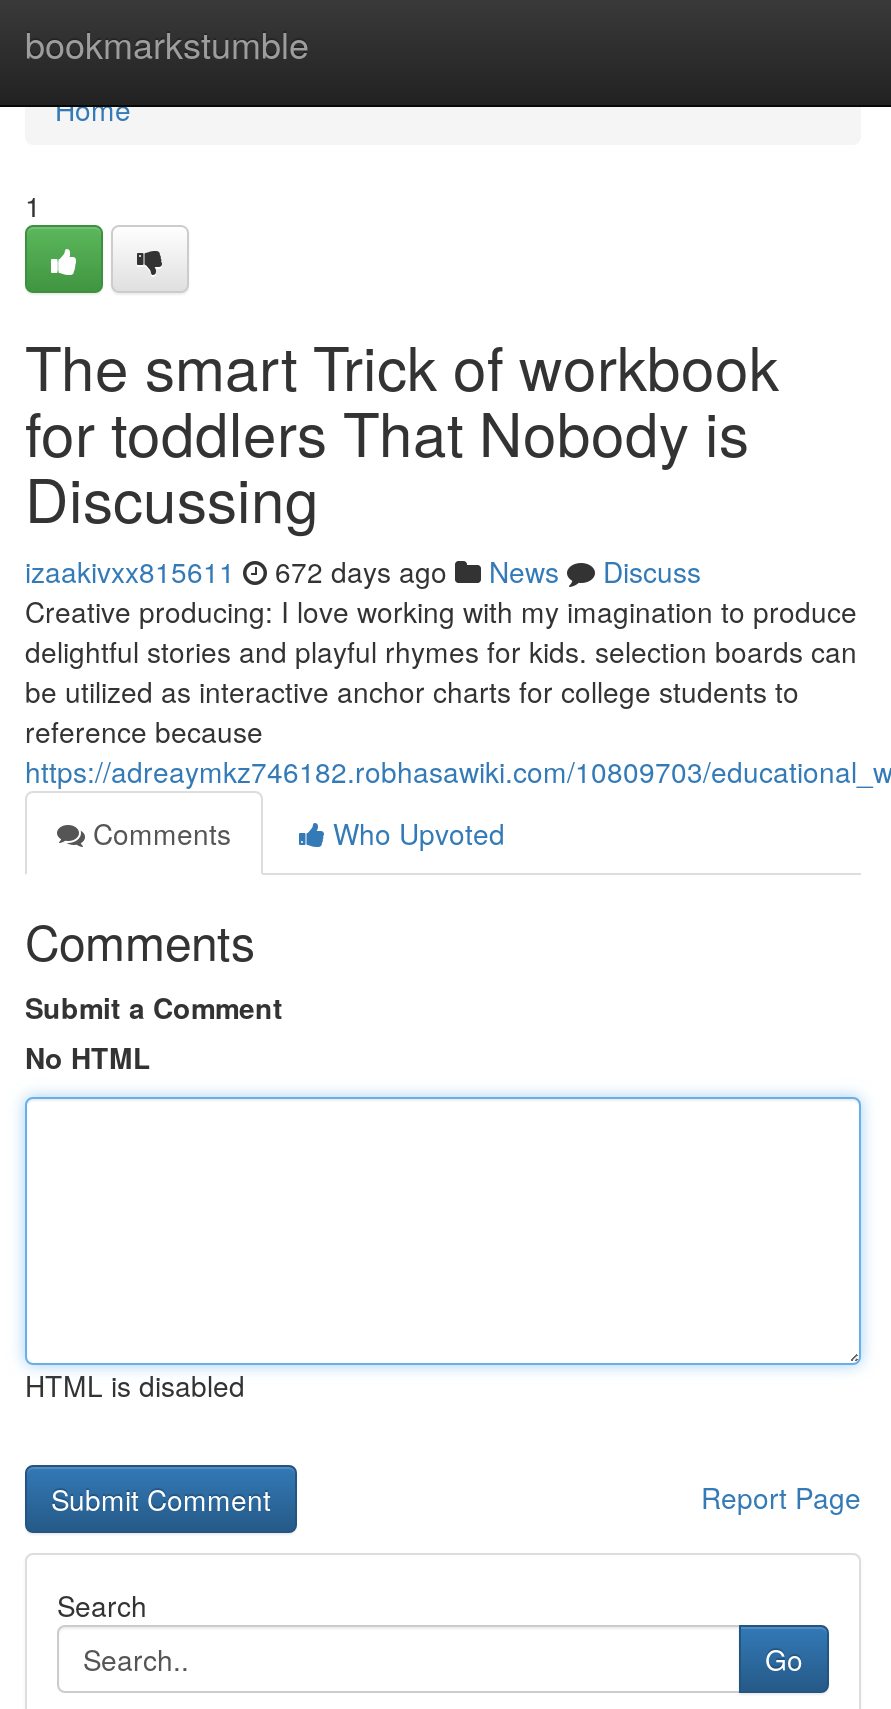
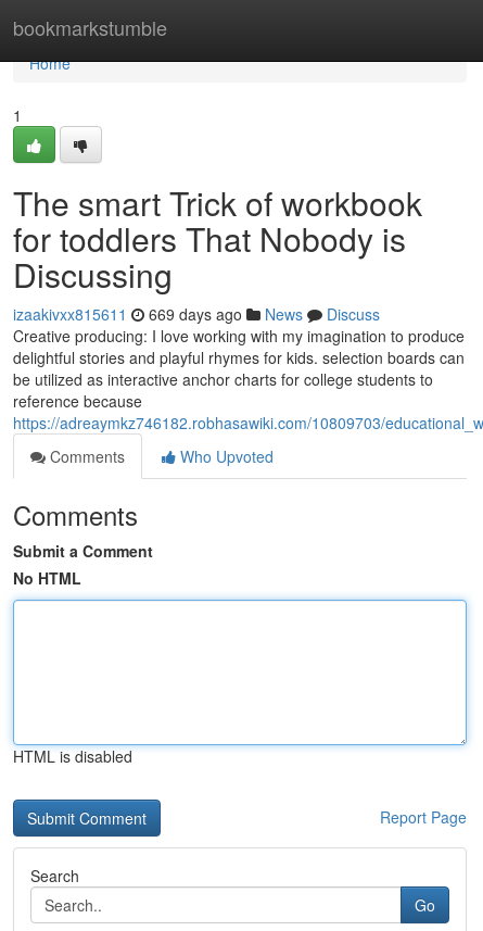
- izaakivxx815611 672 days ago News Discuss
+ izaakivxx815611 669 days ago News Discuss
